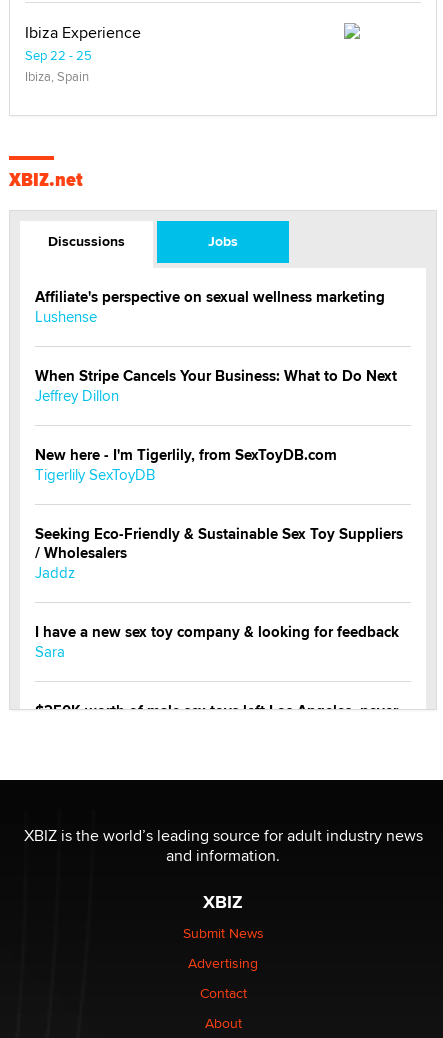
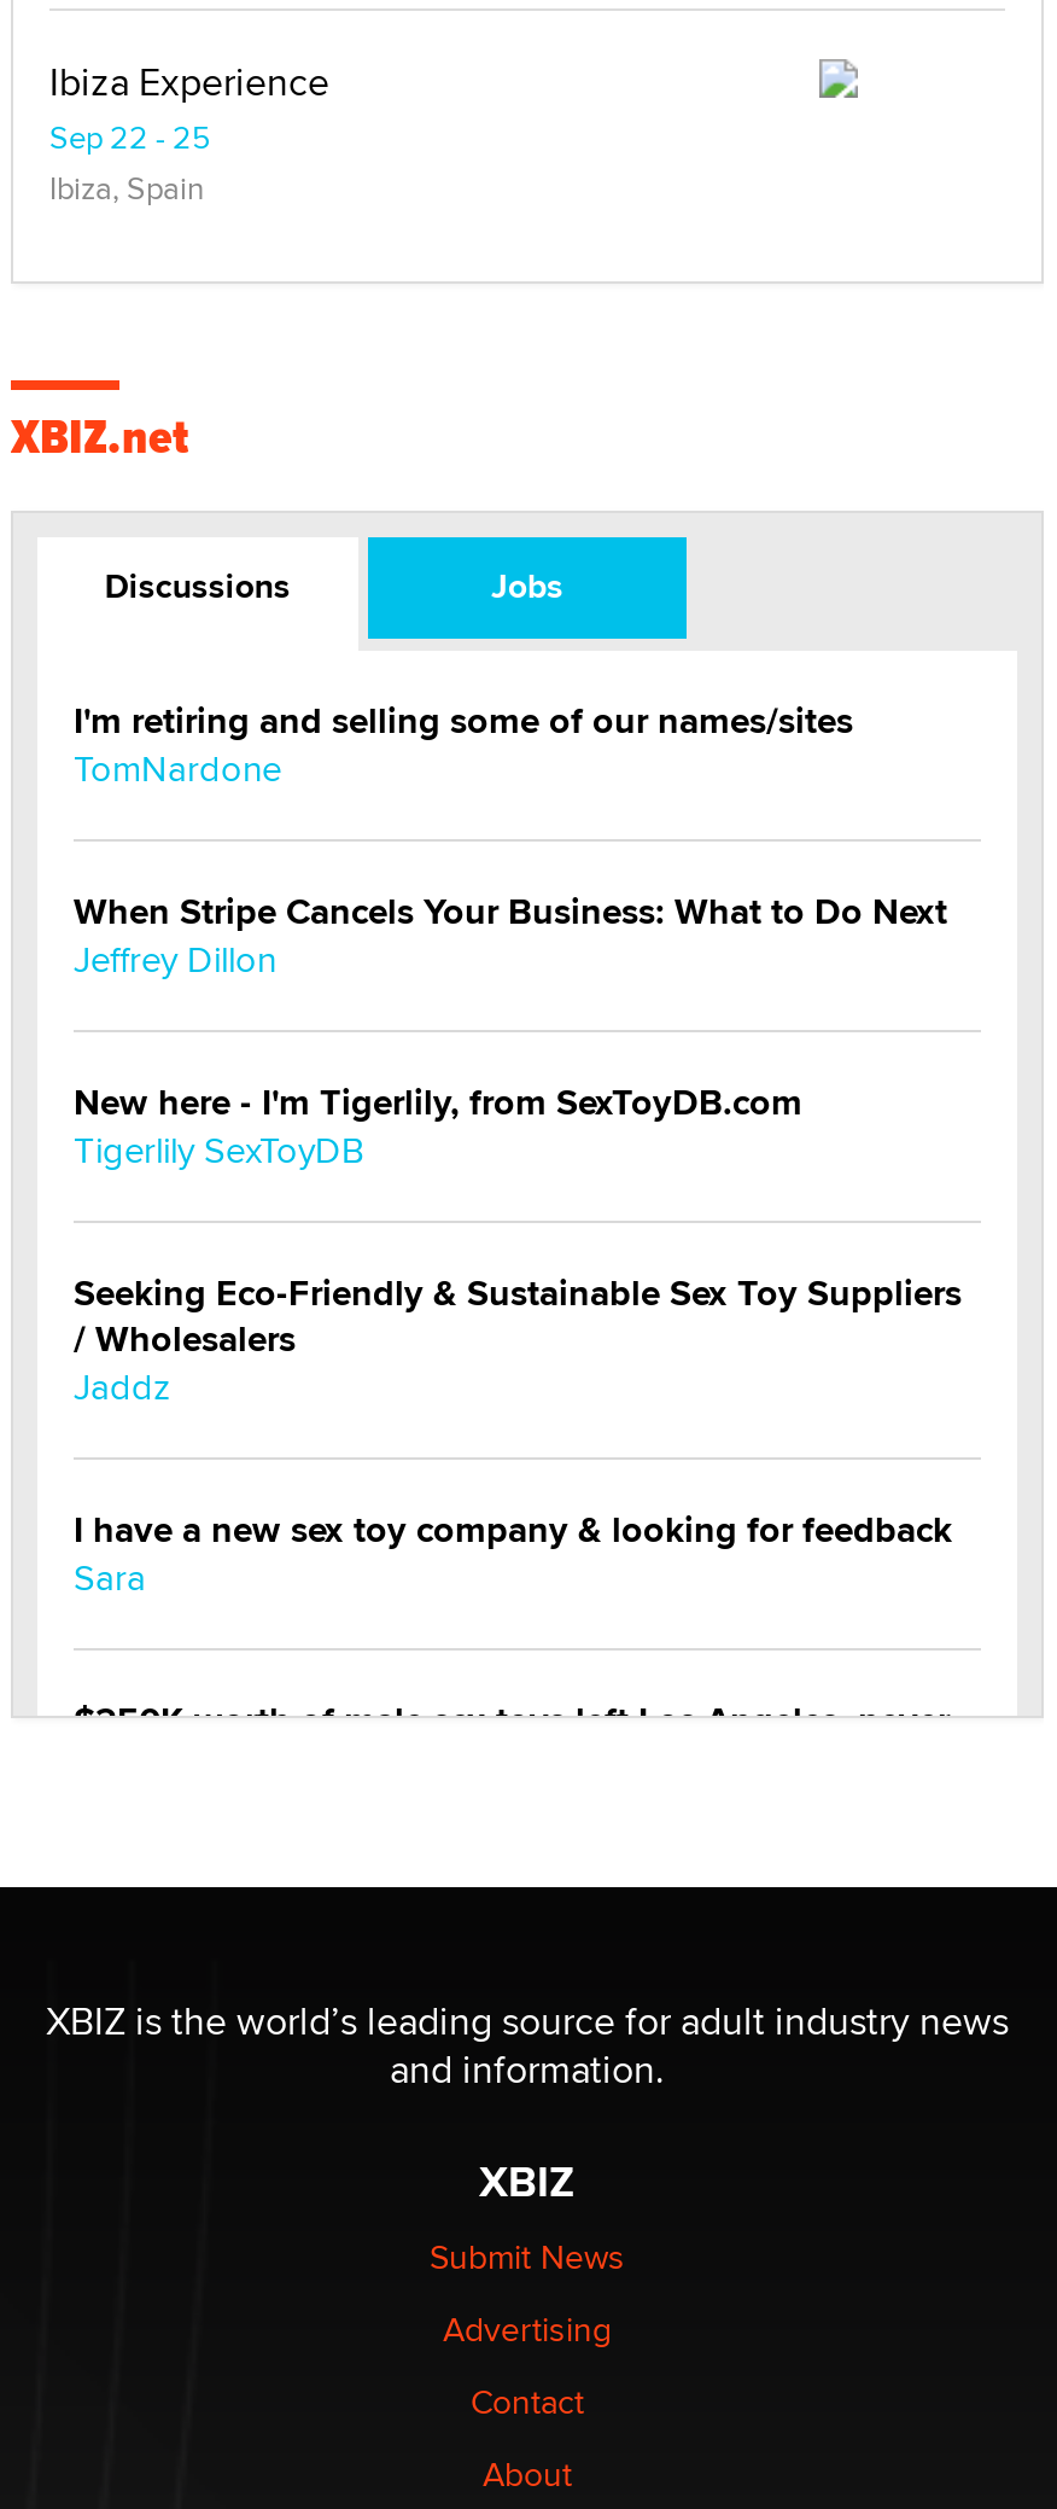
- Affiliate's perspective on sexual wellness marketing
- Lushense
+ I'm retiring and selling some of our names/sites
+ TomNardone
